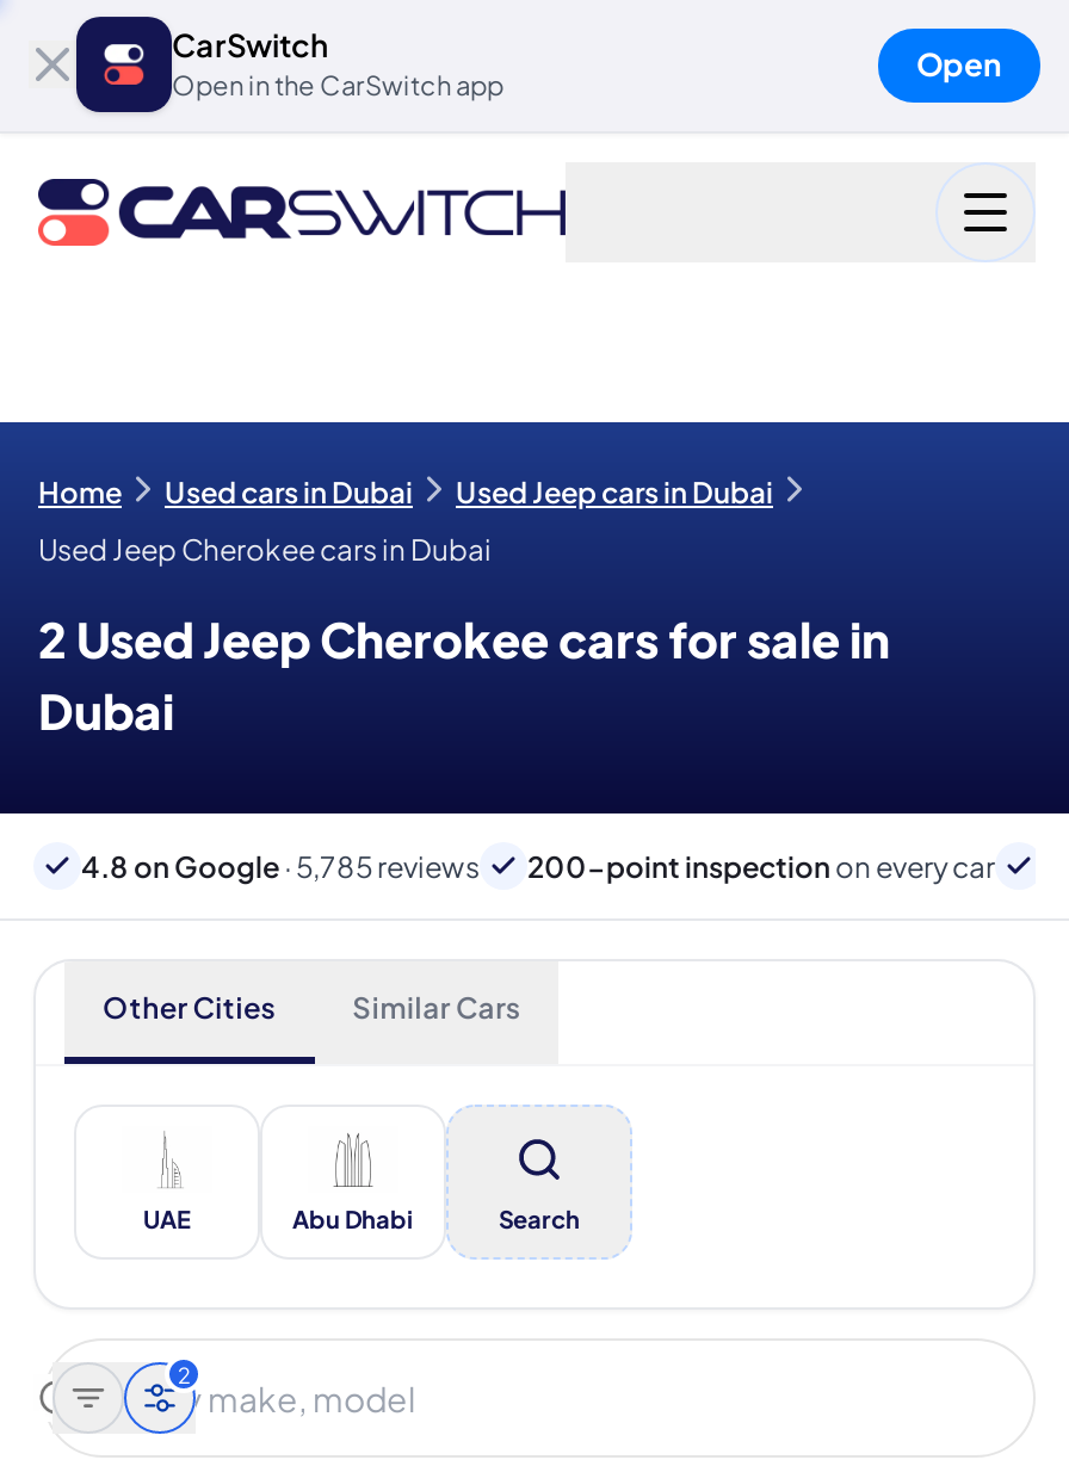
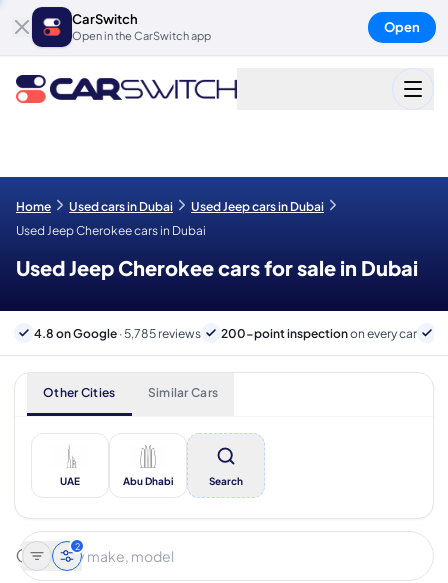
- 2 Used Jeep Cherokee cars for sale in
- Dubai
+ Used Jeep Cherokee cars for sale in Dubai
